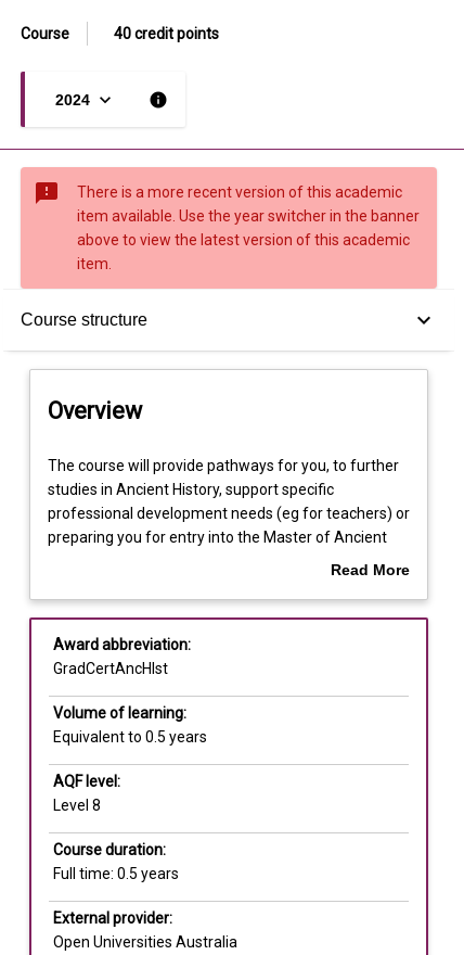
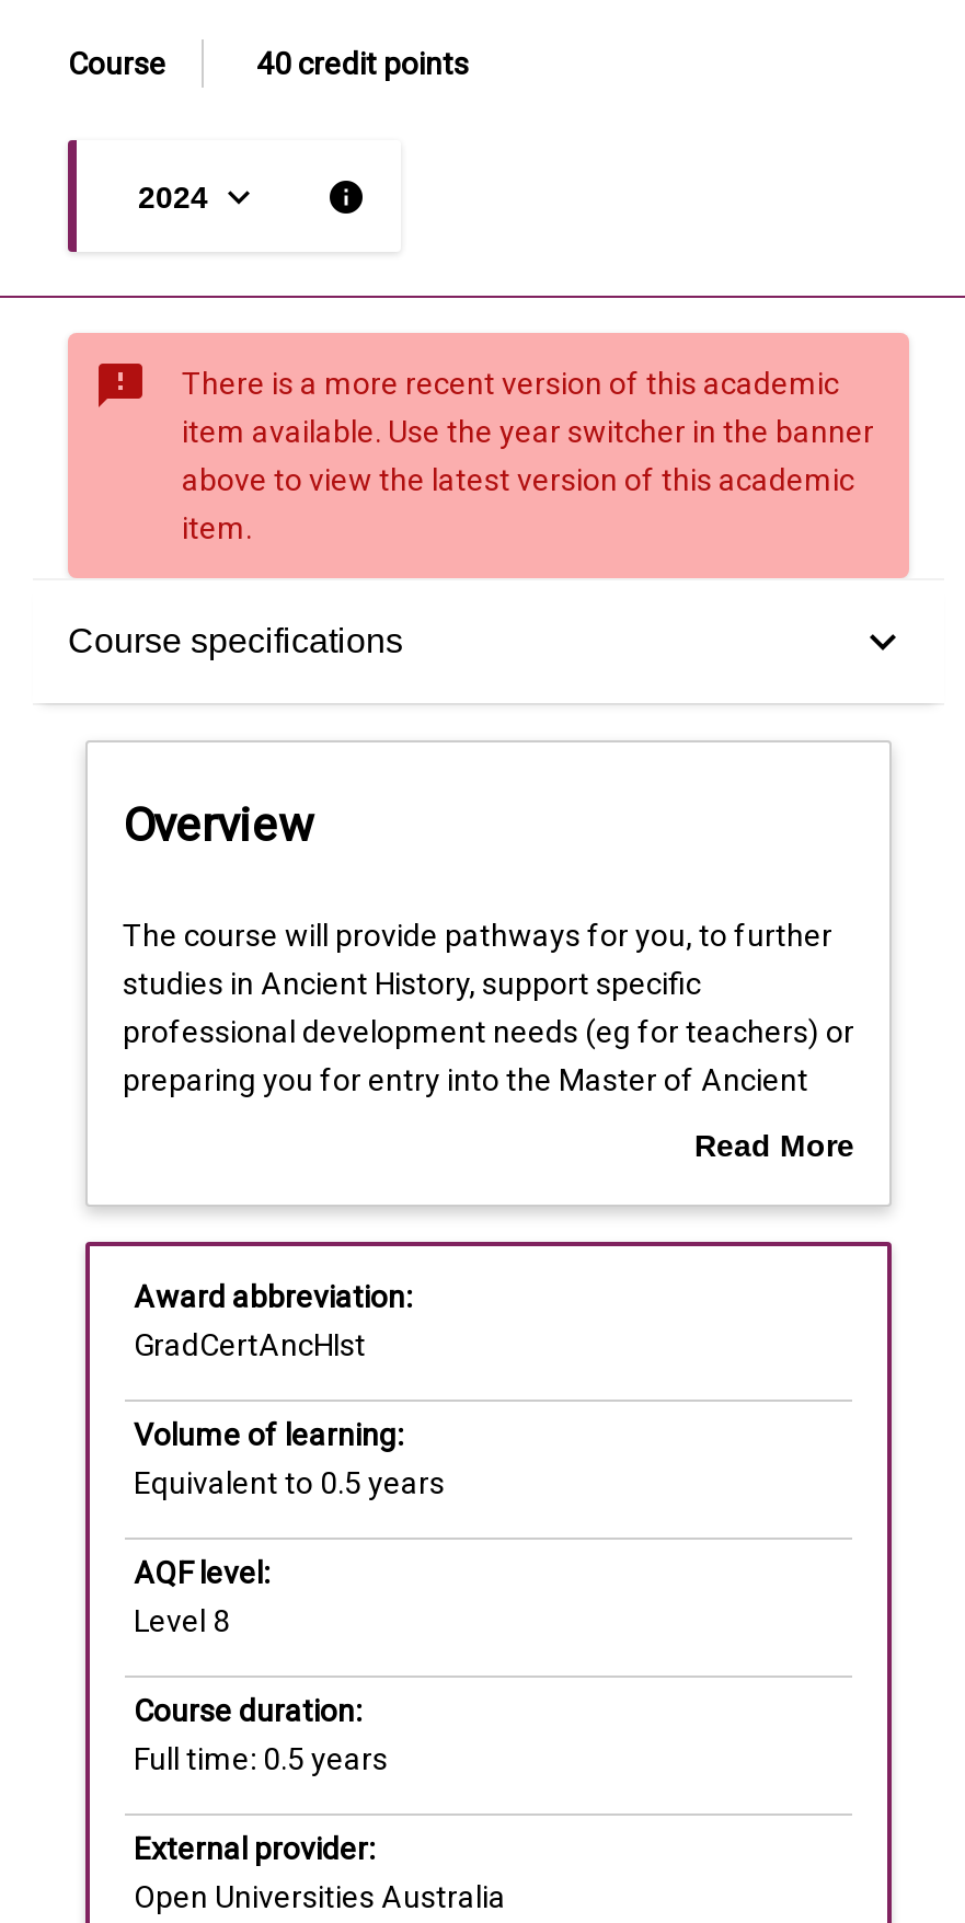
- Course structure
+ Course specifications
